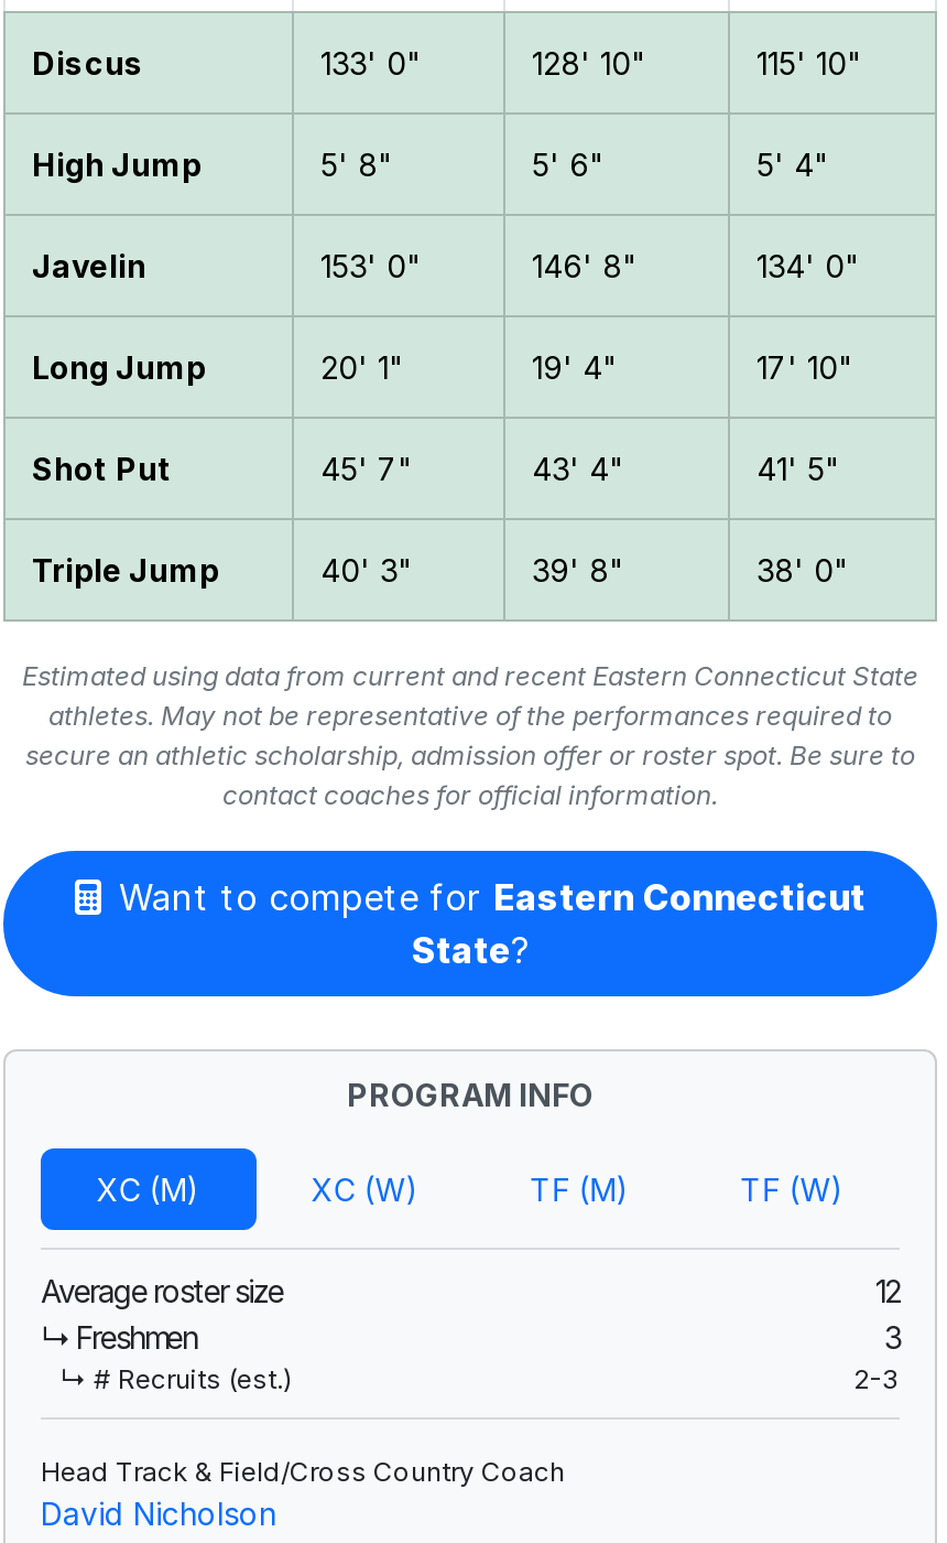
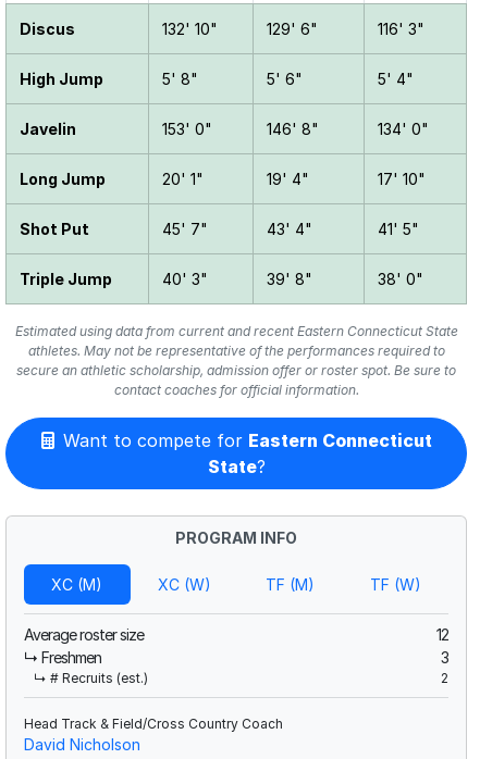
- 133' 0"
+ 132' 10"

- 128' 10"
+ 129' 6"

- 115' 10"
+ 116' 3"

- 2-3
+ 2
